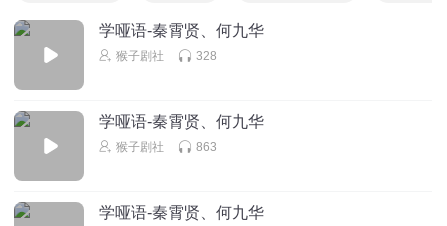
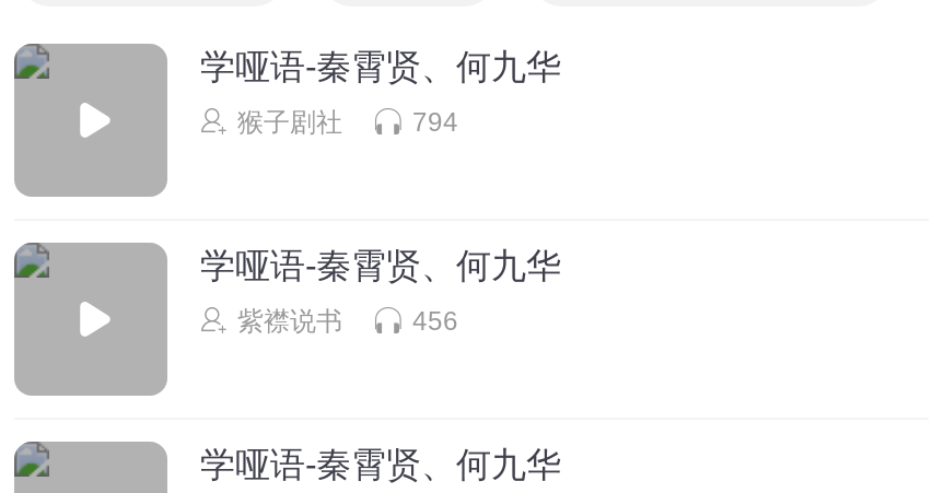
- 328
+ 794

- 猴子剧社
- 863
+ 紫襟说书
+ 456
